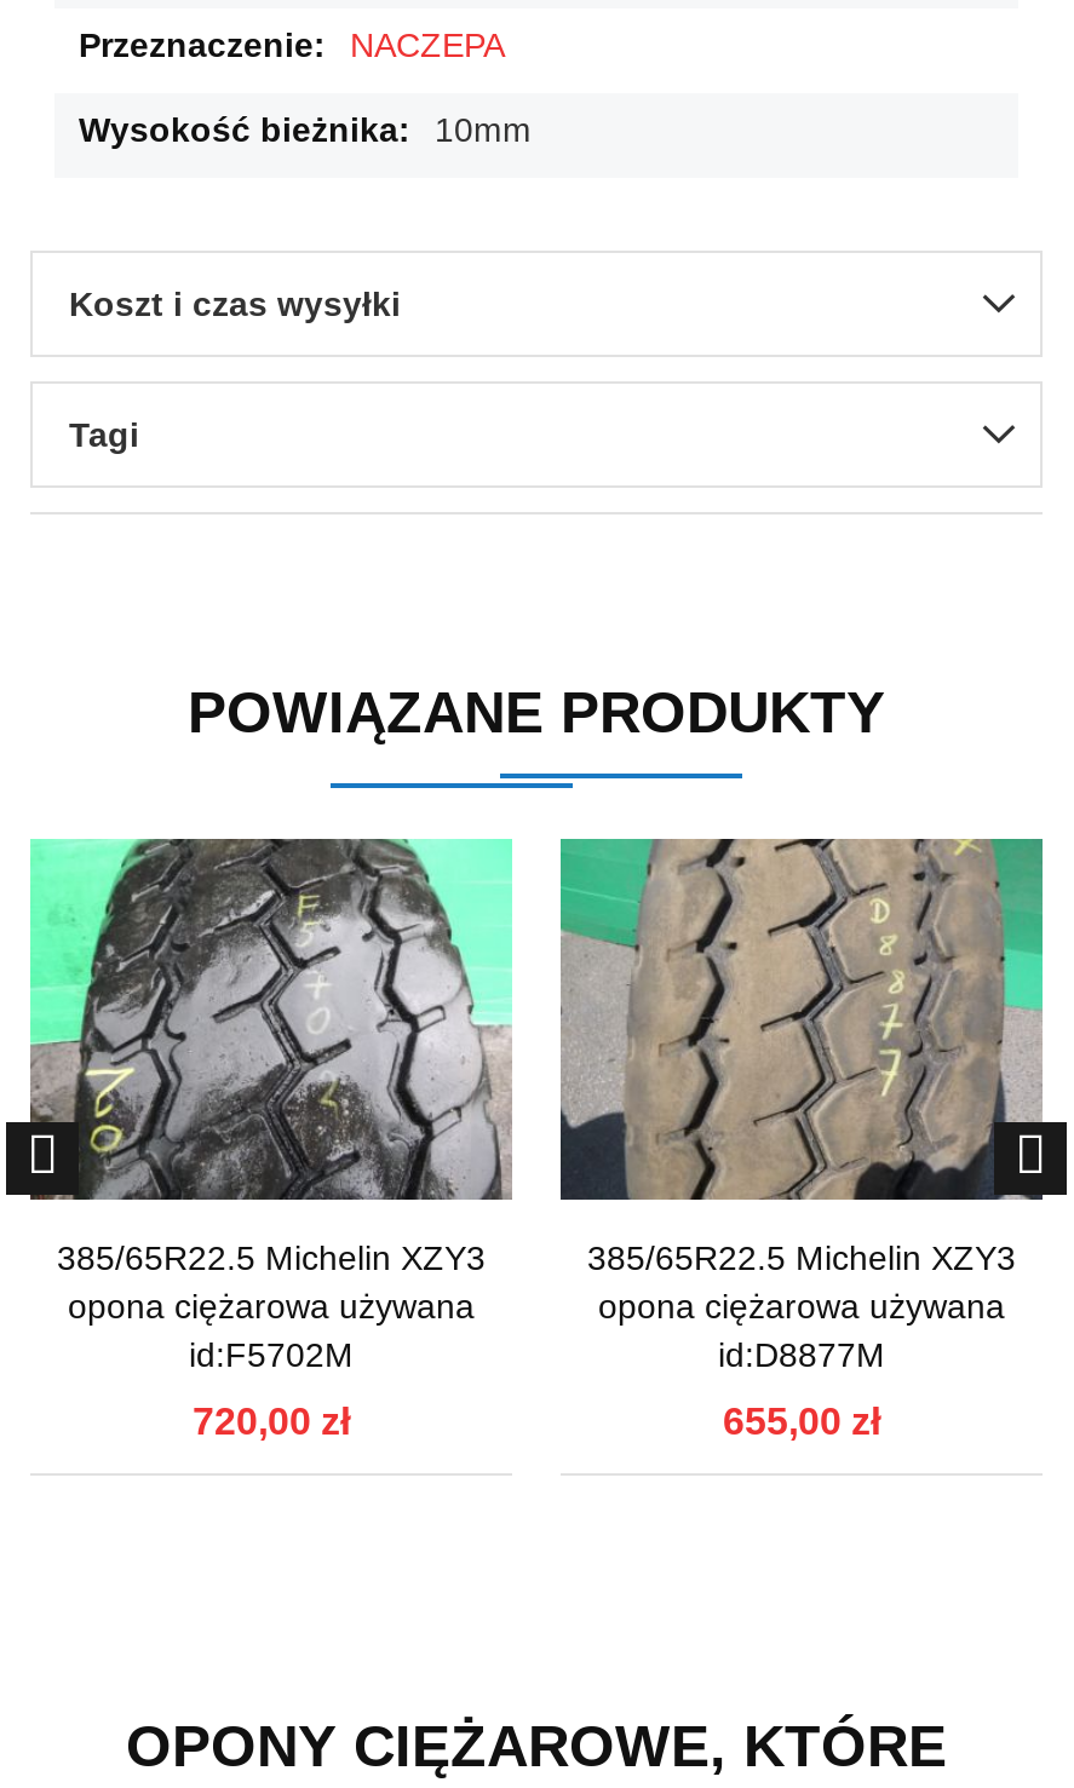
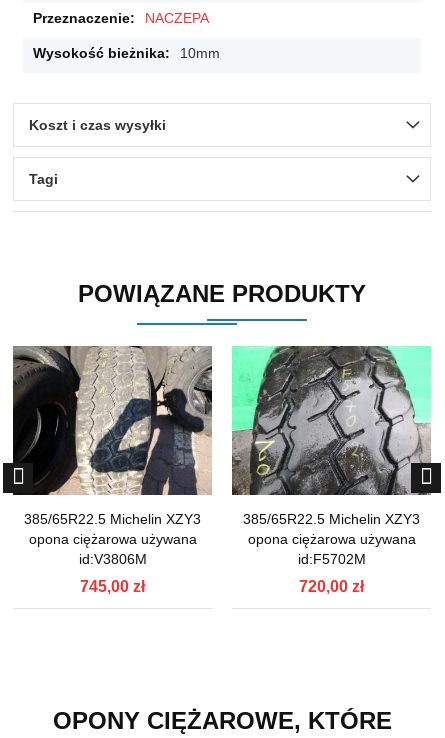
- [image]
+ [image]

- [image]
+ [image]

- id:F5702M
+ id:V3806M

- id:D8877M
+ id:F5702M

- 720,00 zł
+ 745,00 zł

- 655,00 zł
+ 720,00 zł
